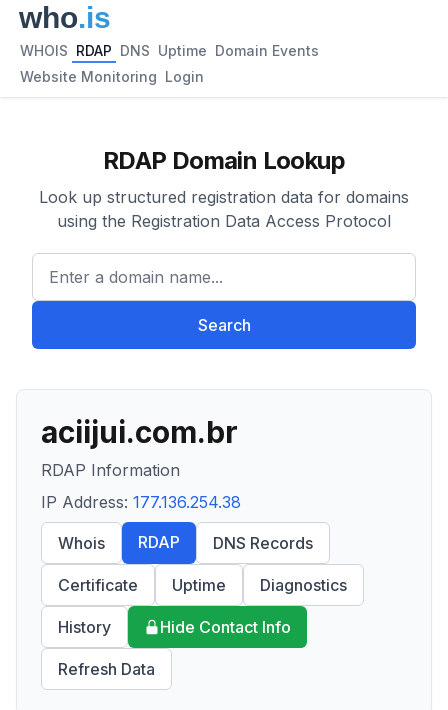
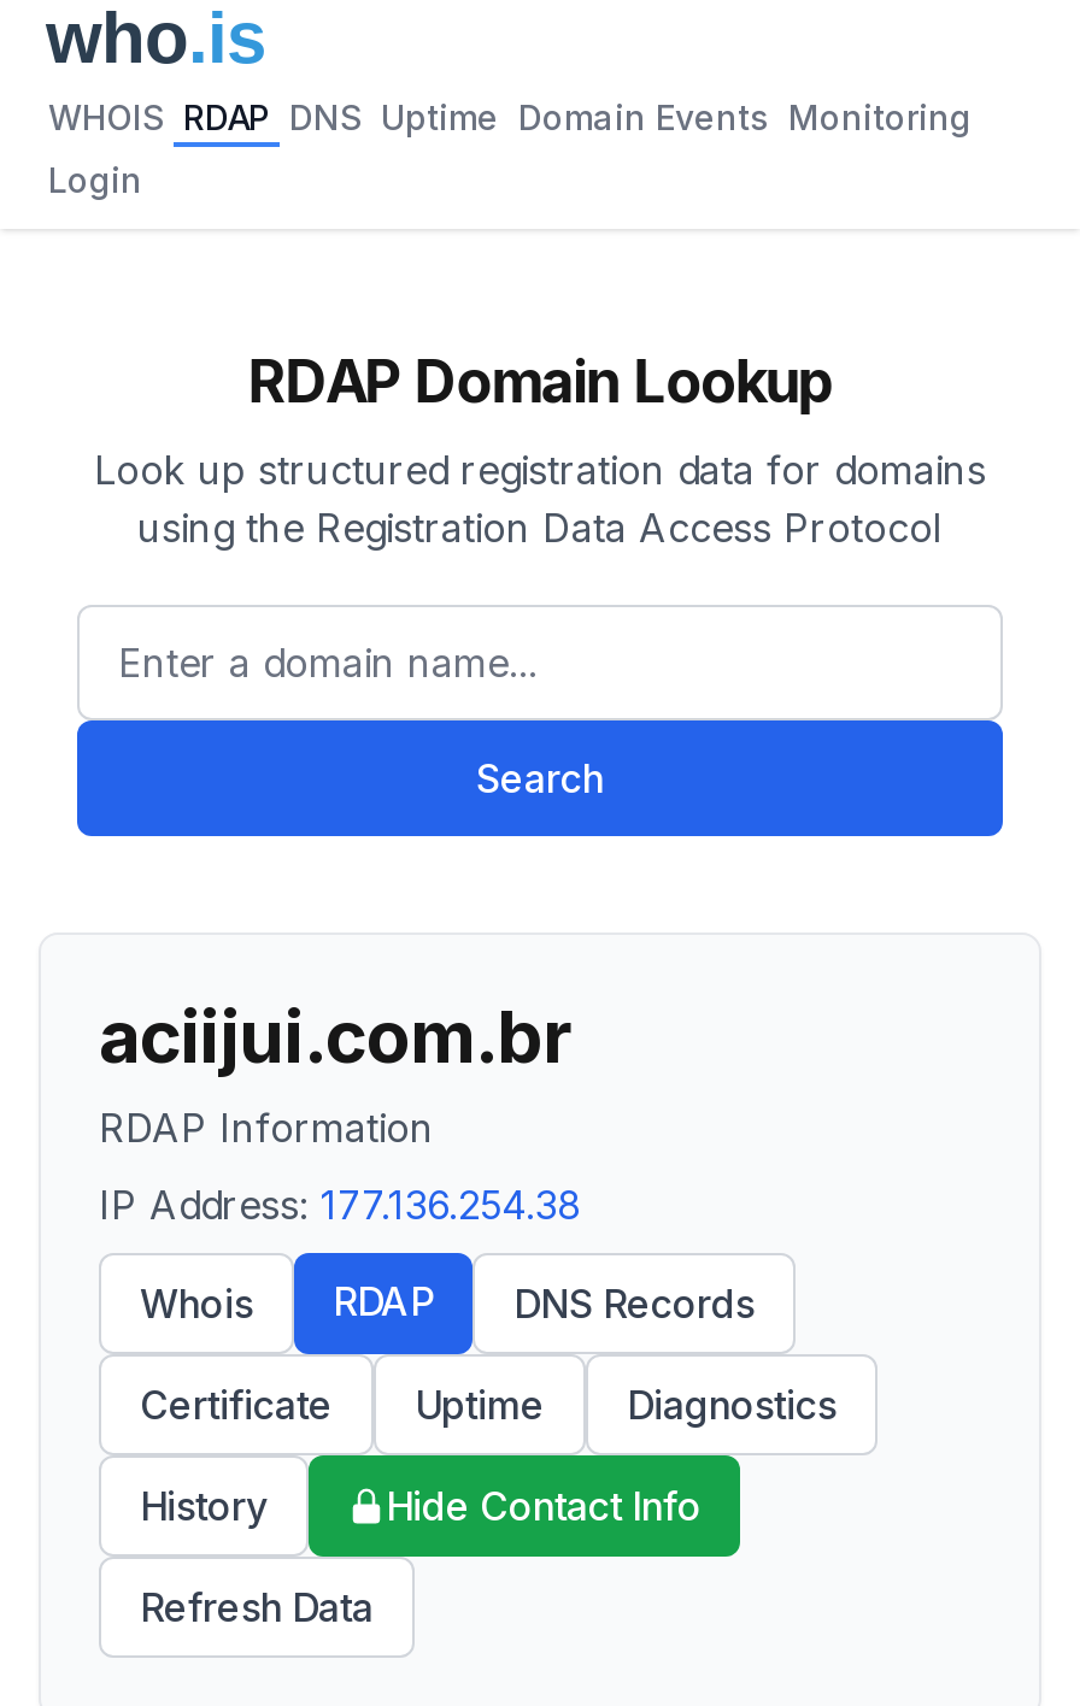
- WHOIS RDAP DNS Uptime Domain Events
+ WHOIS RDAP DNS Uptime Domain Events Monitoring

- Website Monitoring Login
+ Login
